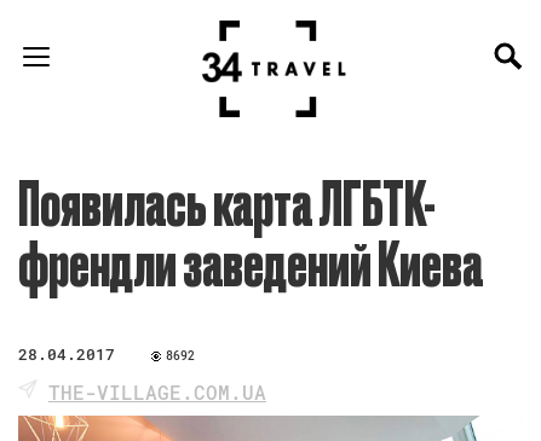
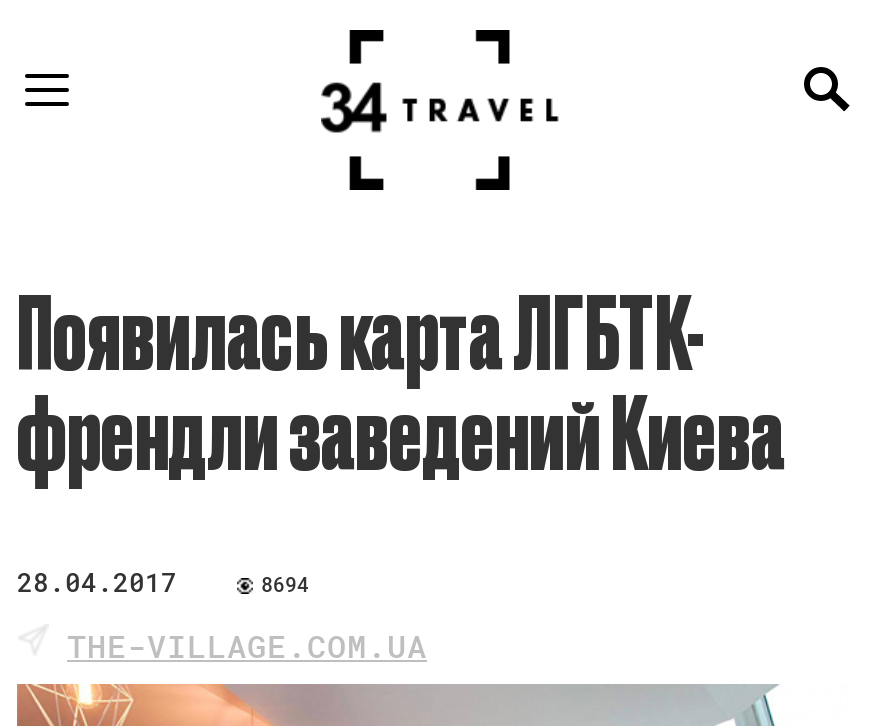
- 8692
+ 8694
